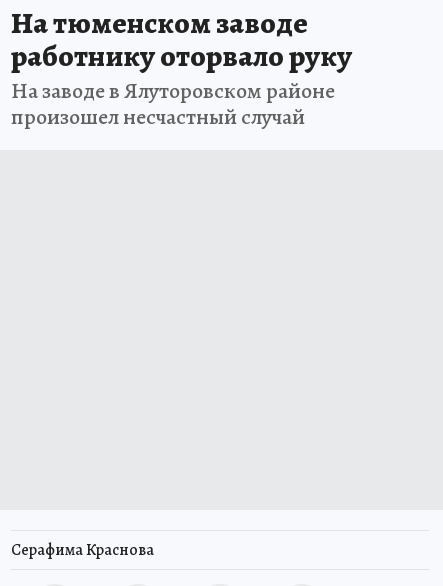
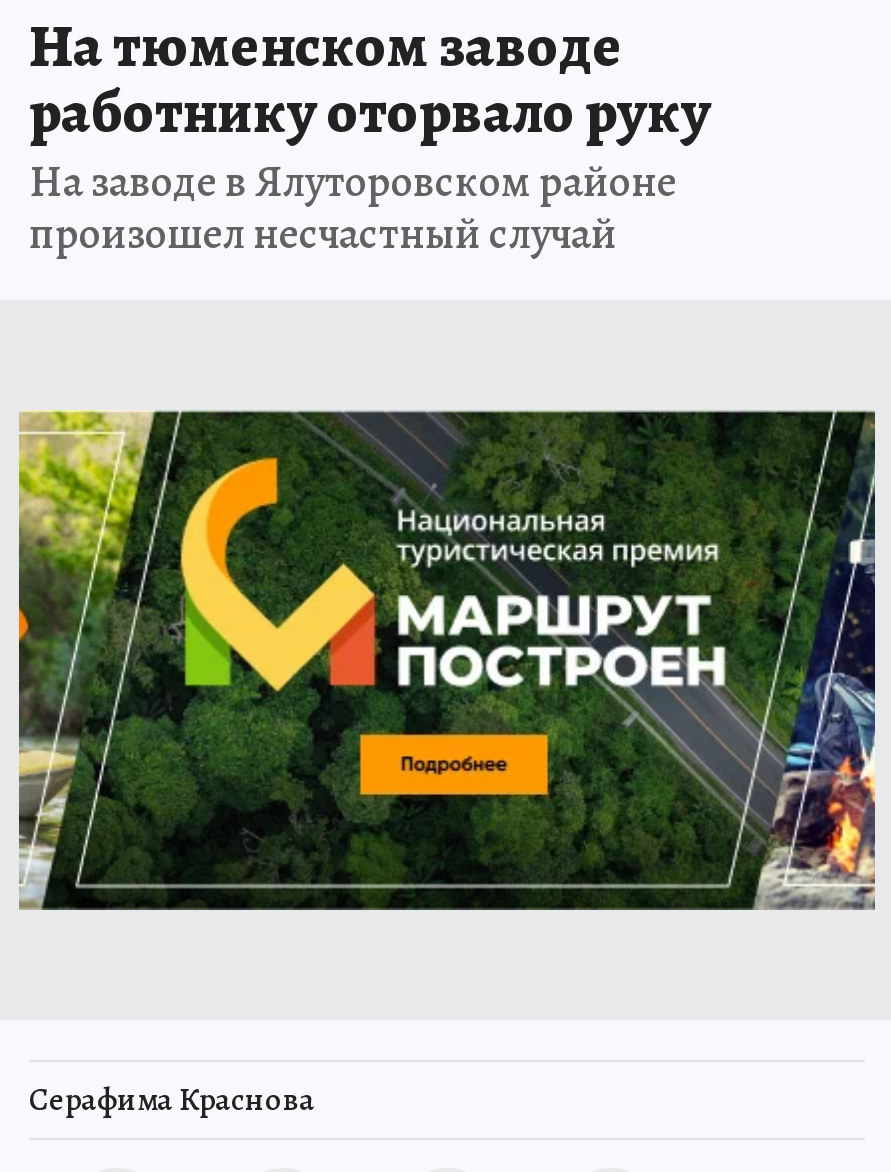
+ [image]
